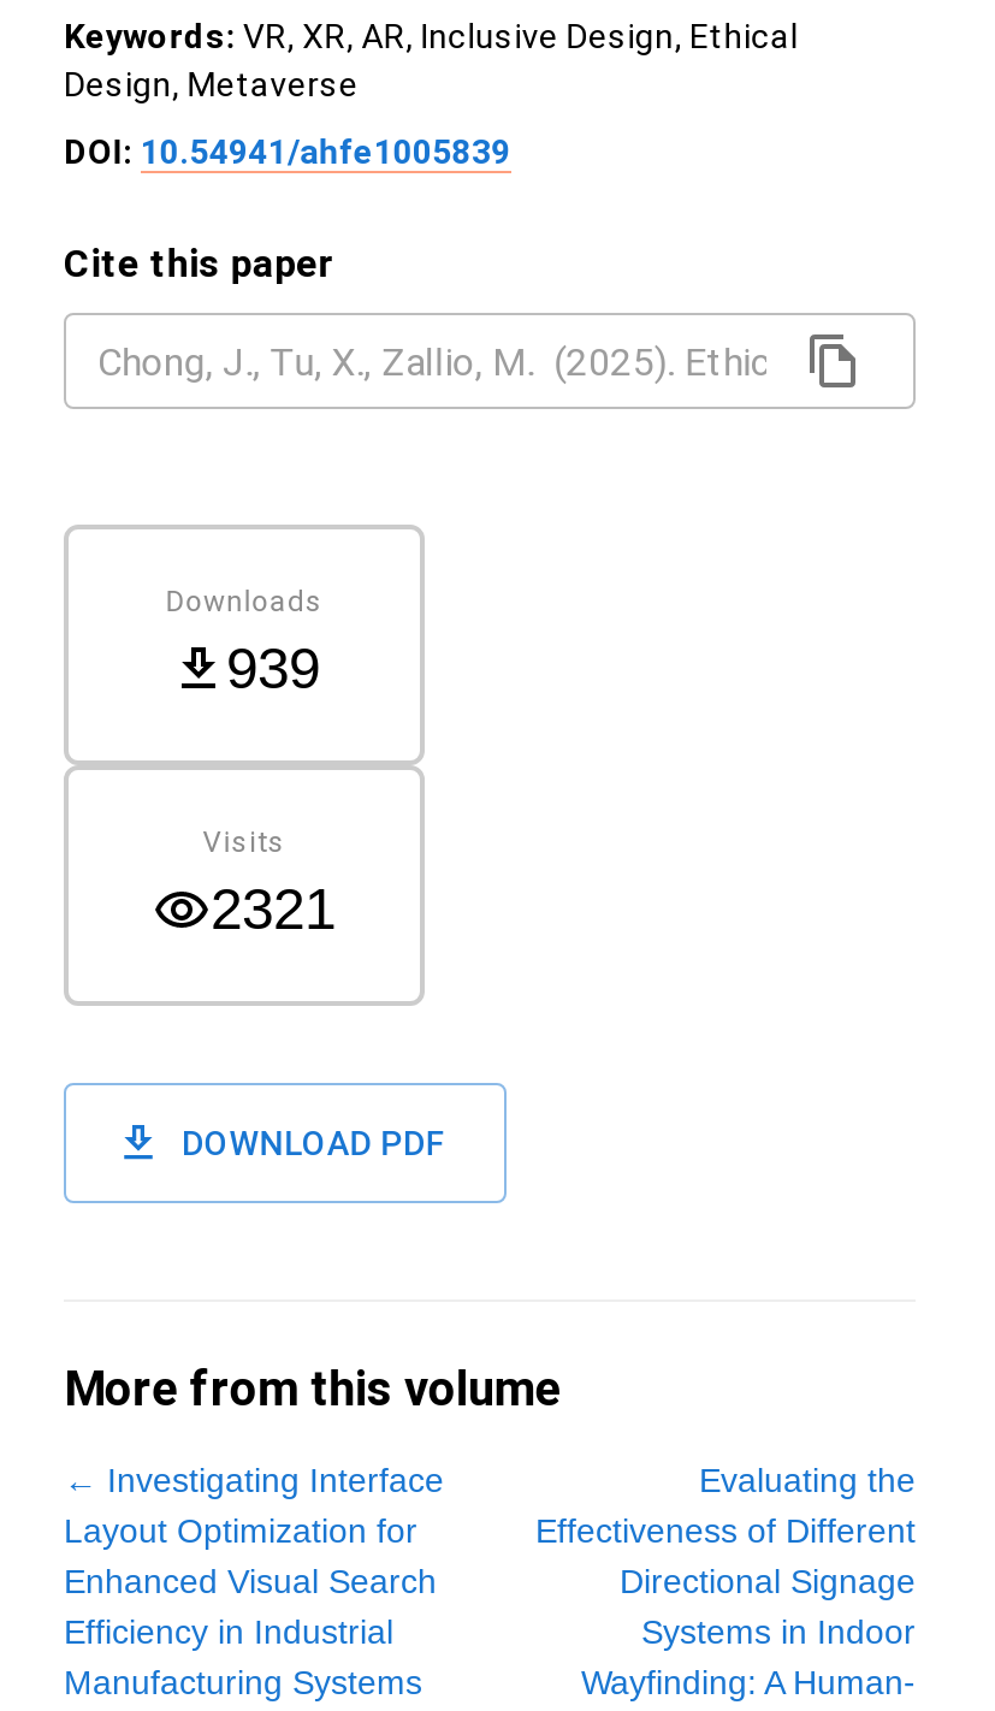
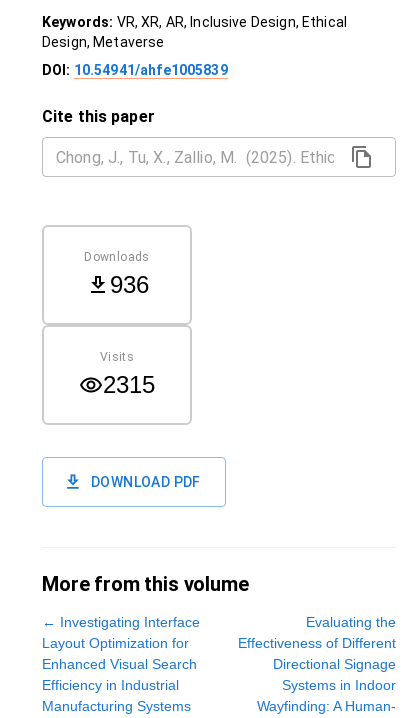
- 939
+ 936

- 2321
+ 2315
